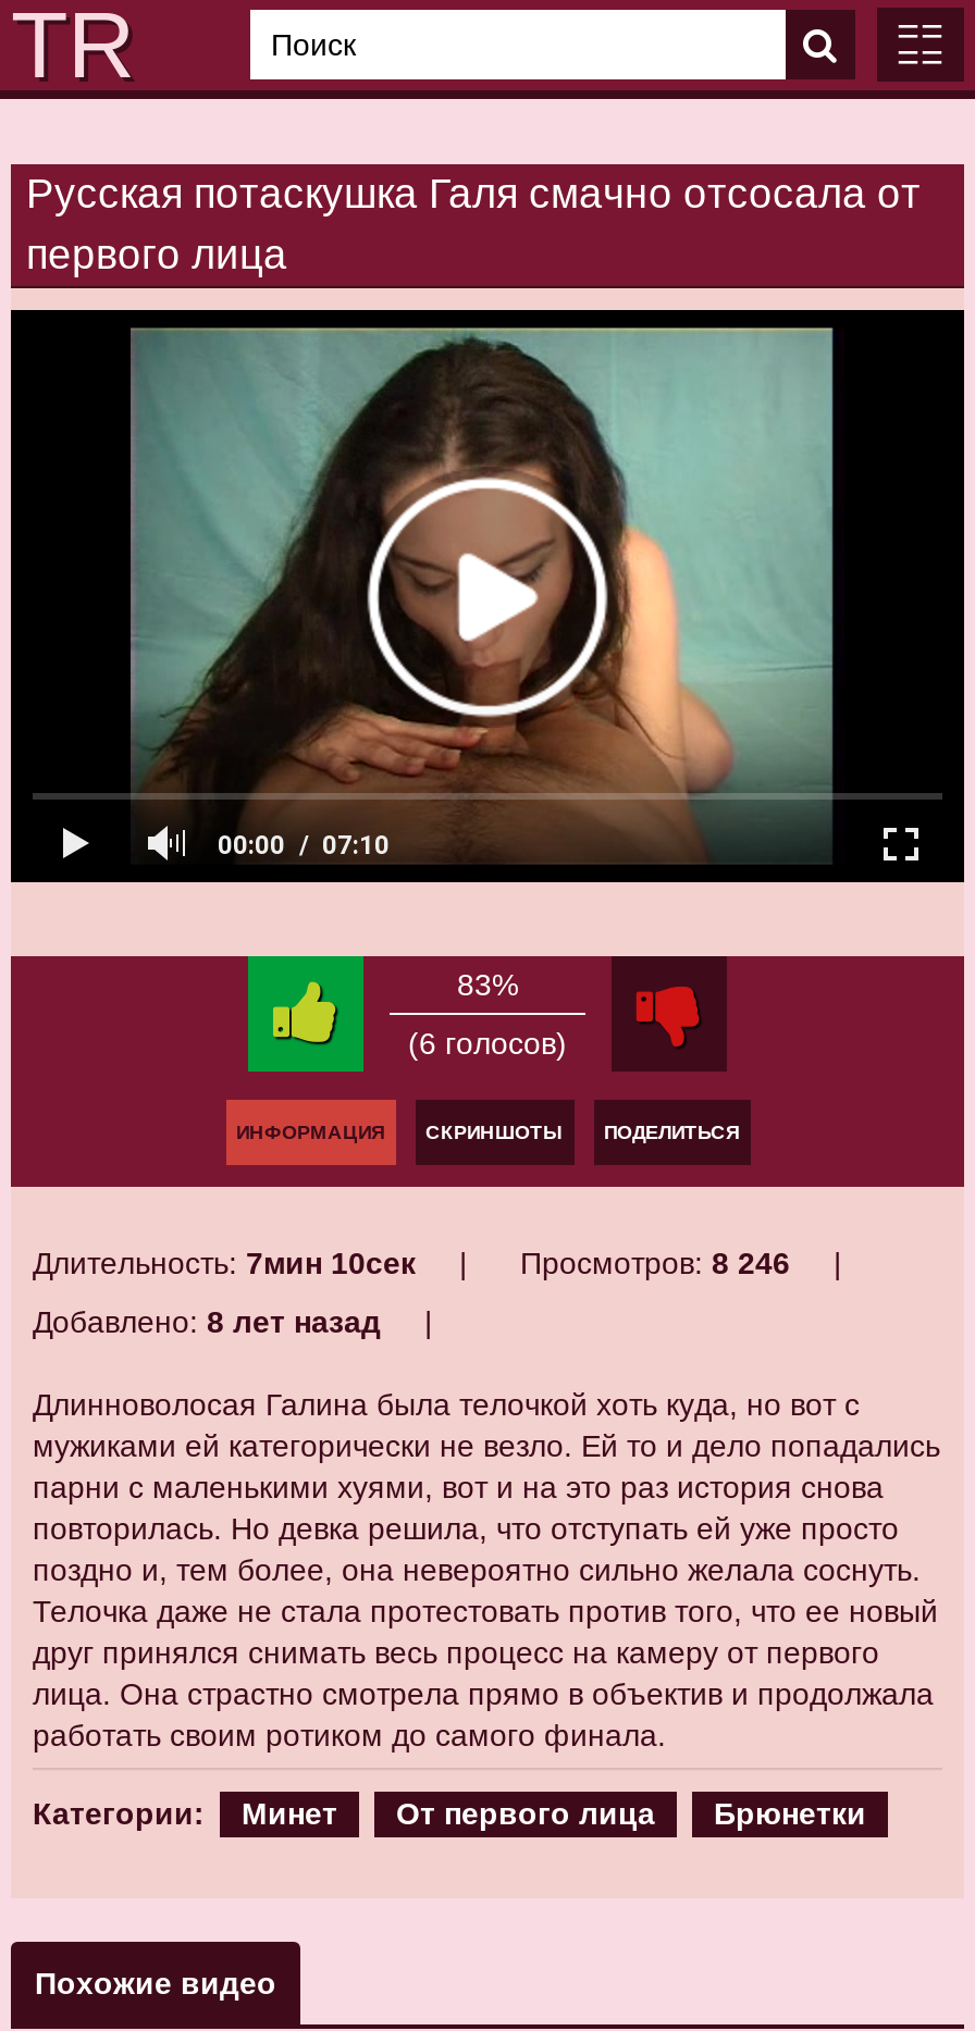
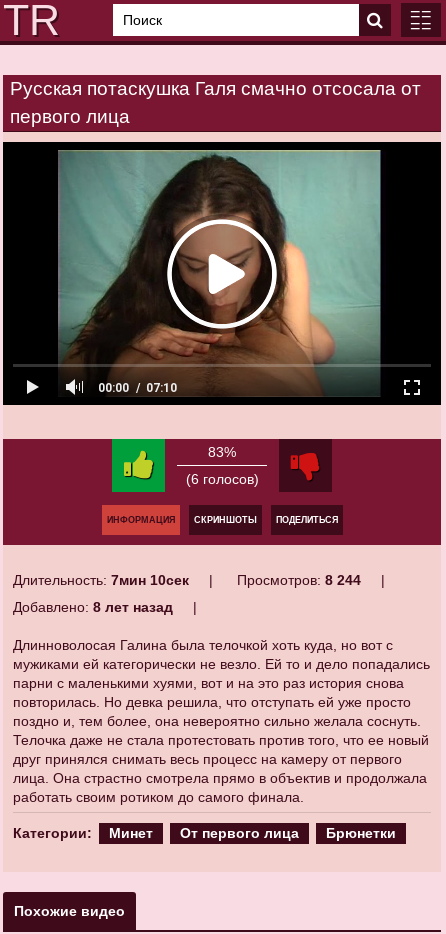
- Просмотров: 8 246
+ Просмотров: 8 244
